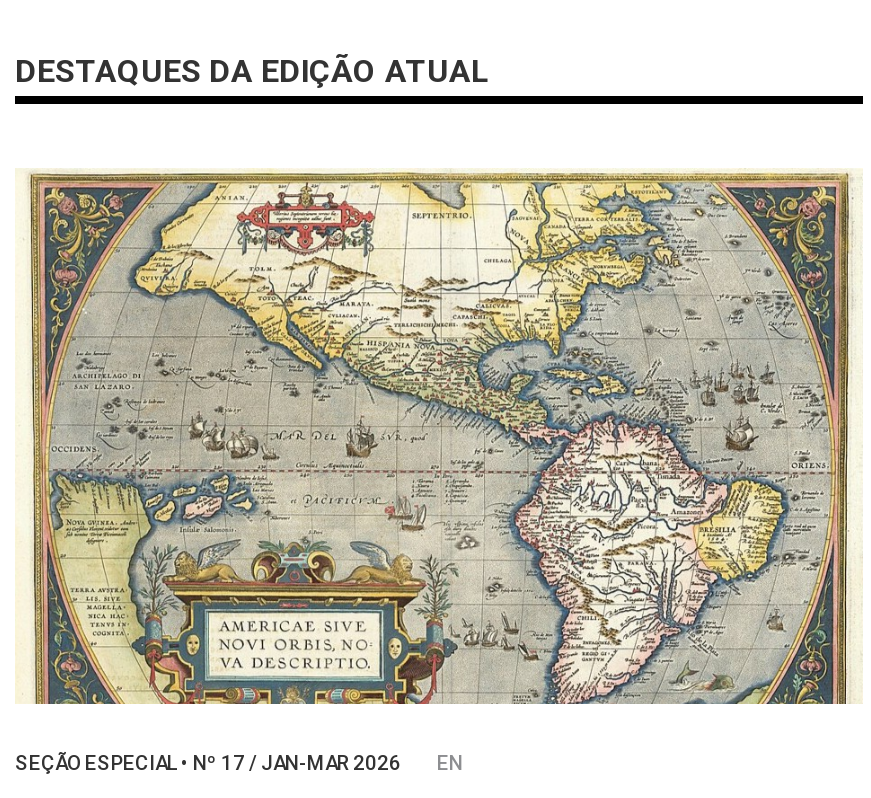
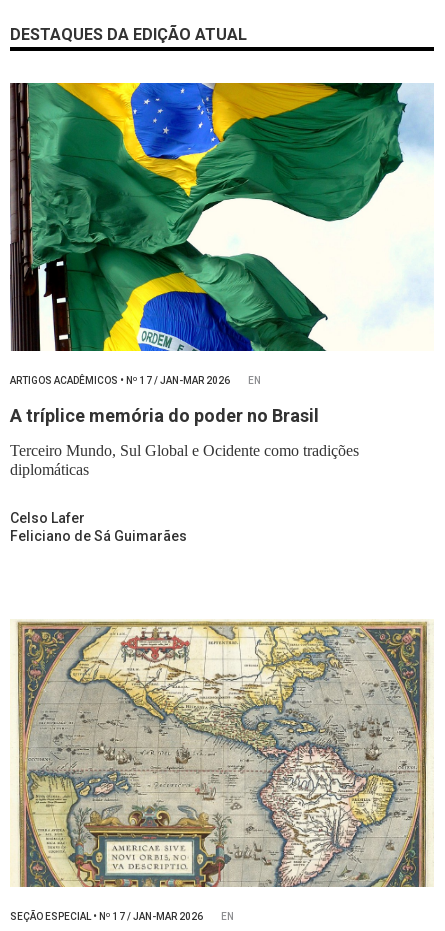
+ [image]
+ ARTIGOS ACADÊMICOS • Nº 17 / JAN-MAR 2026
+ EN
+ A tríplice memória do poder no Brasil
+ Terceiro Mundo, Sul Global e Ocidente como tradições
+ diplomáticas
+ Celso Lafer
+ Feliciano de Sá Guimarães
